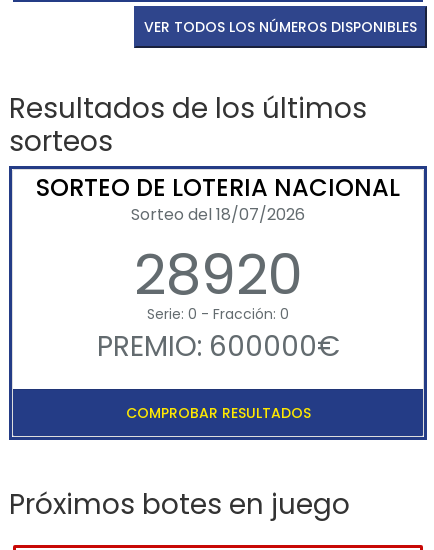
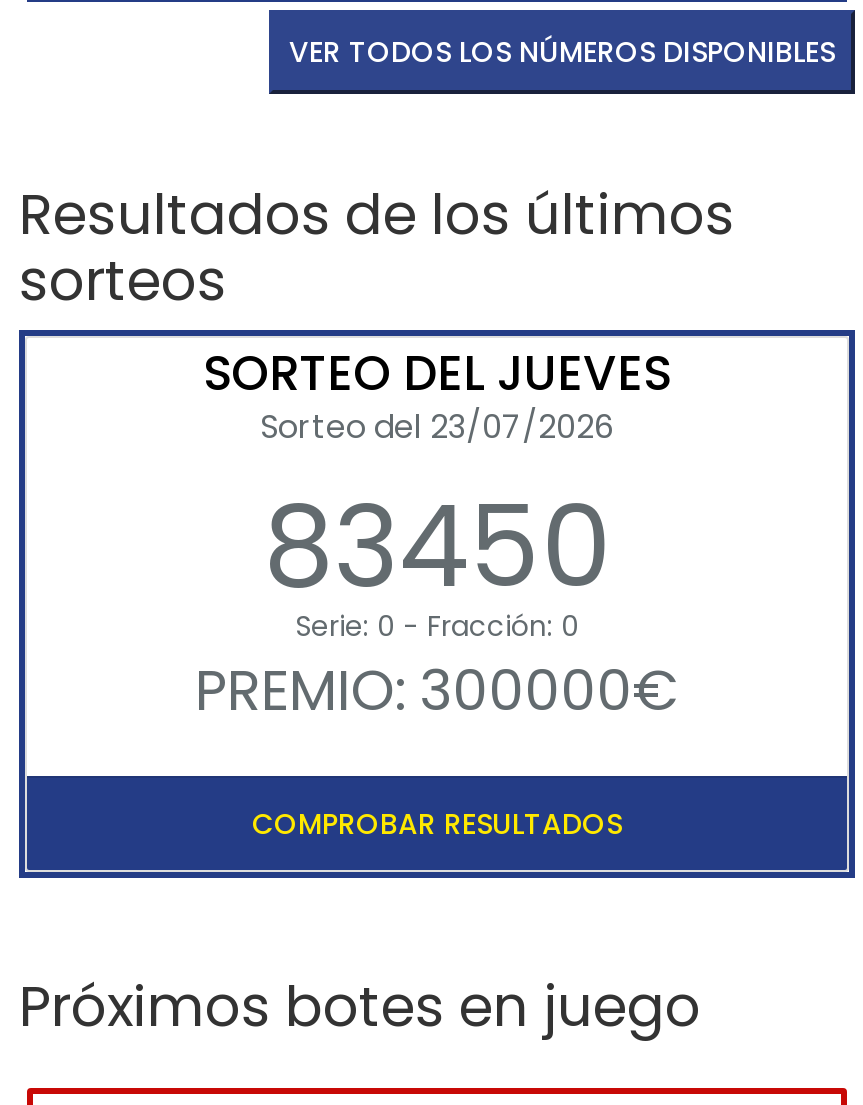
- SORTEO DE LOTERIA NACIONAL
- Sorteo del 18/07/2026
- 28920
+ SORTEO DEL JUEVES
+ Sorteo del 23/07/2026
+ 83450

- PREMIO: 600000€
+ PREMIO: 300000€
